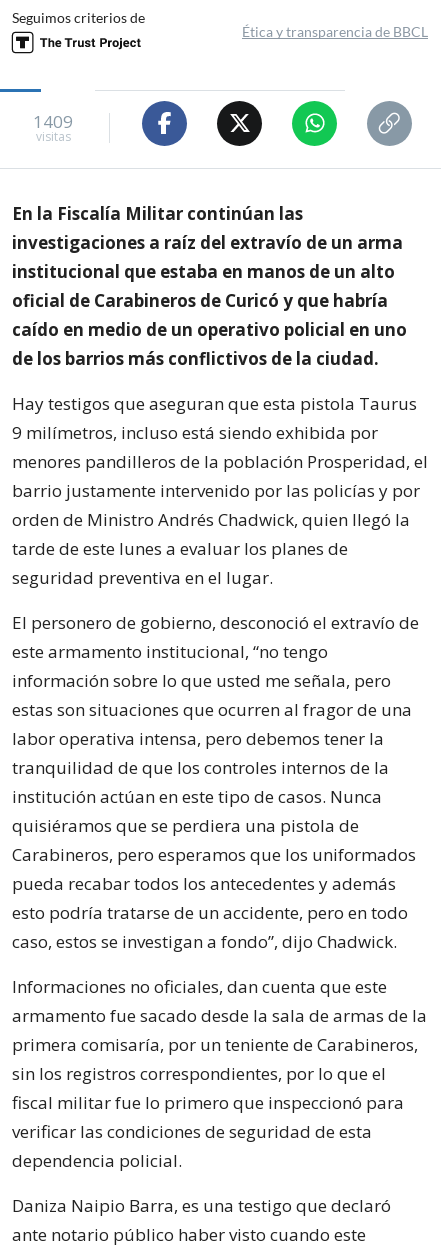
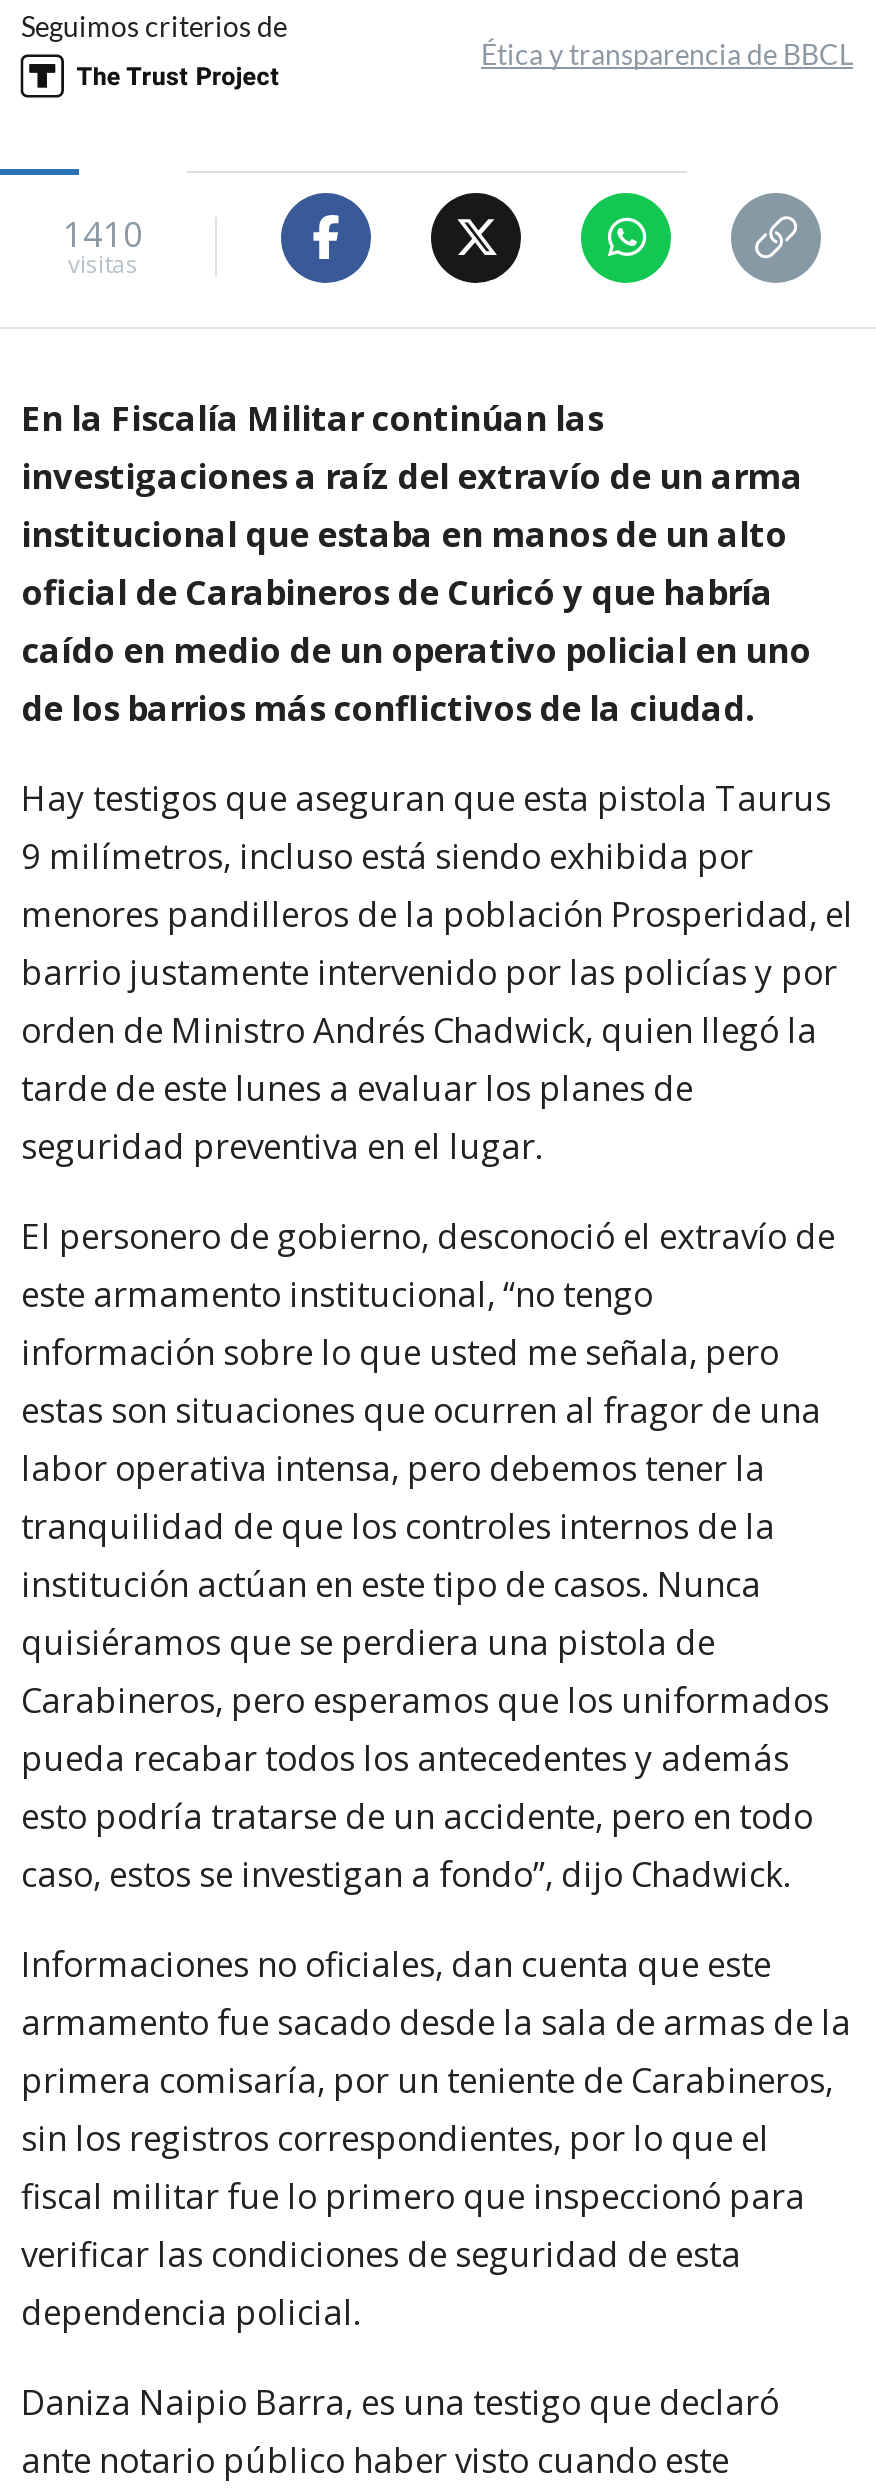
- 1409
+ 1410
